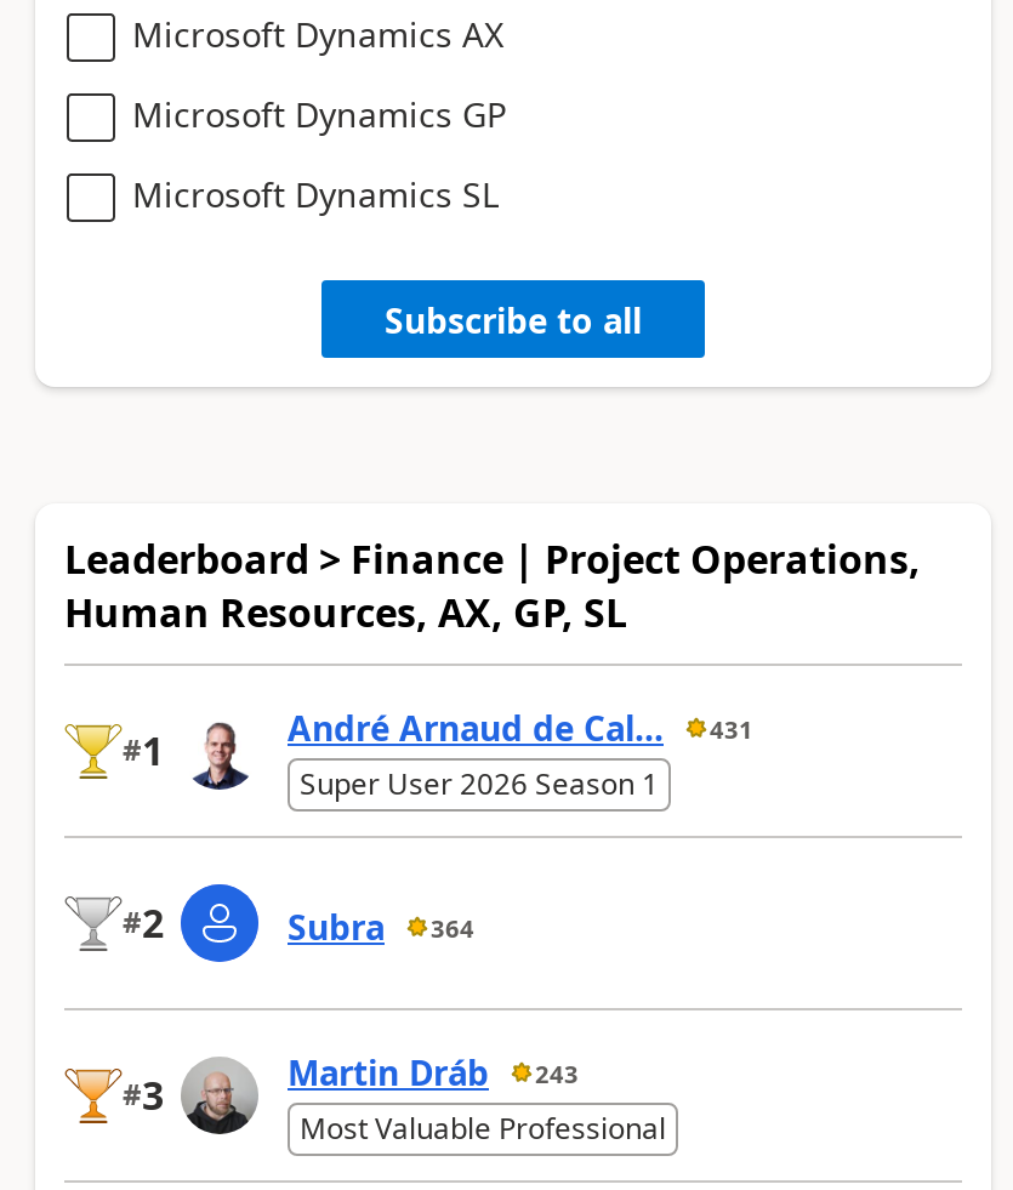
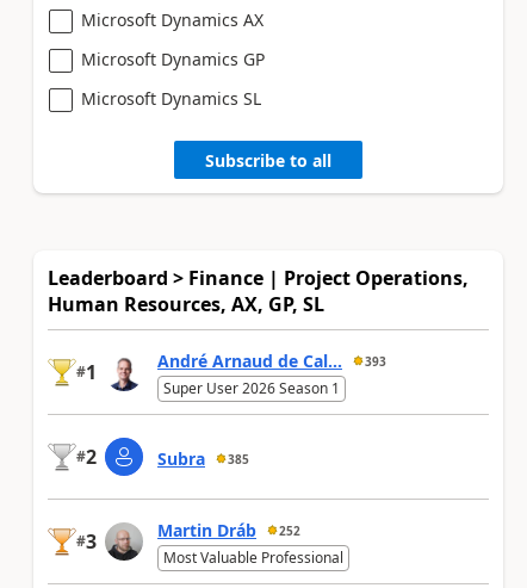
- André Arnaud de Cal... 431
+ André Arnaud de Cal... 393

- Subra 364
+ Subra 385

- Martin Dráb 243
+ Martin Dráb 252
